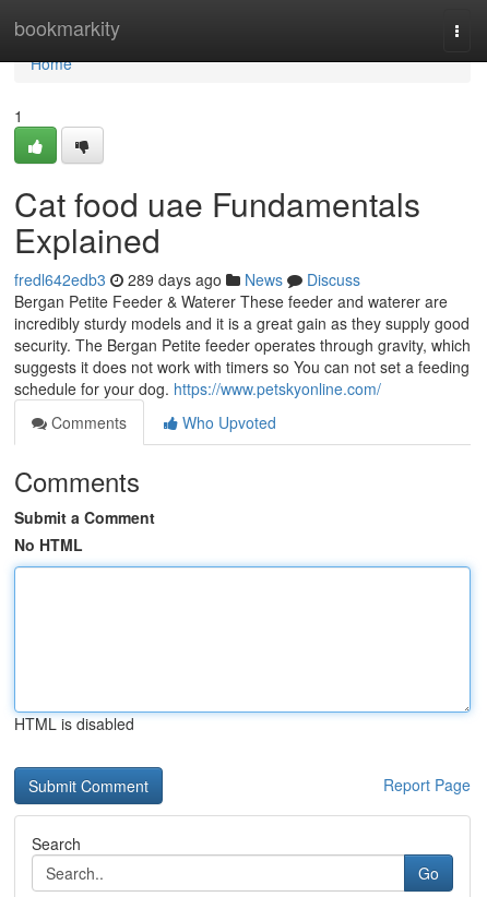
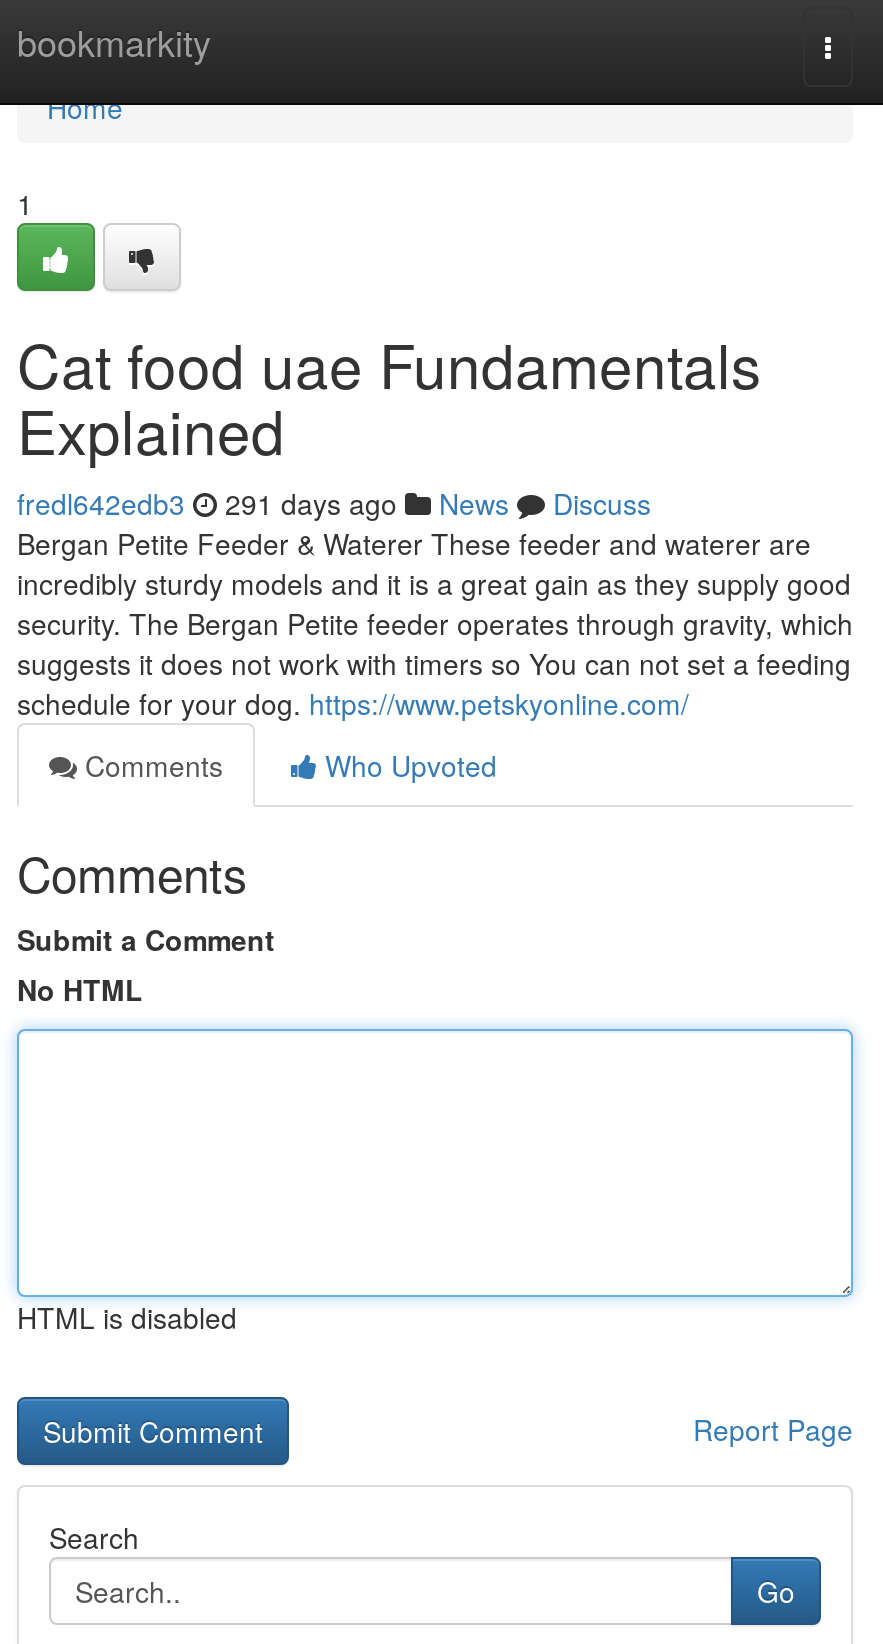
- fredl642edb3 289 days ago News Discuss
+ fredl642edb3 291 days ago News Discuss
